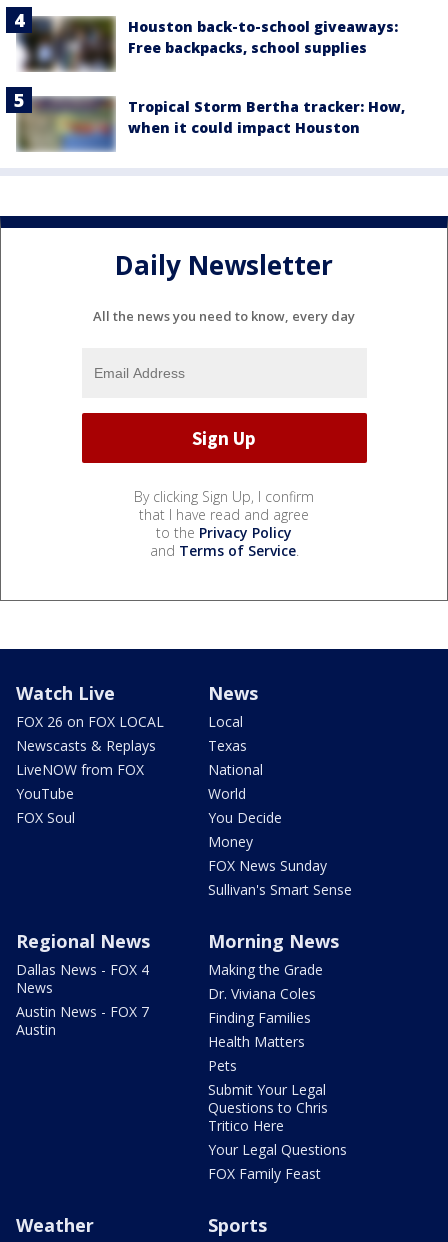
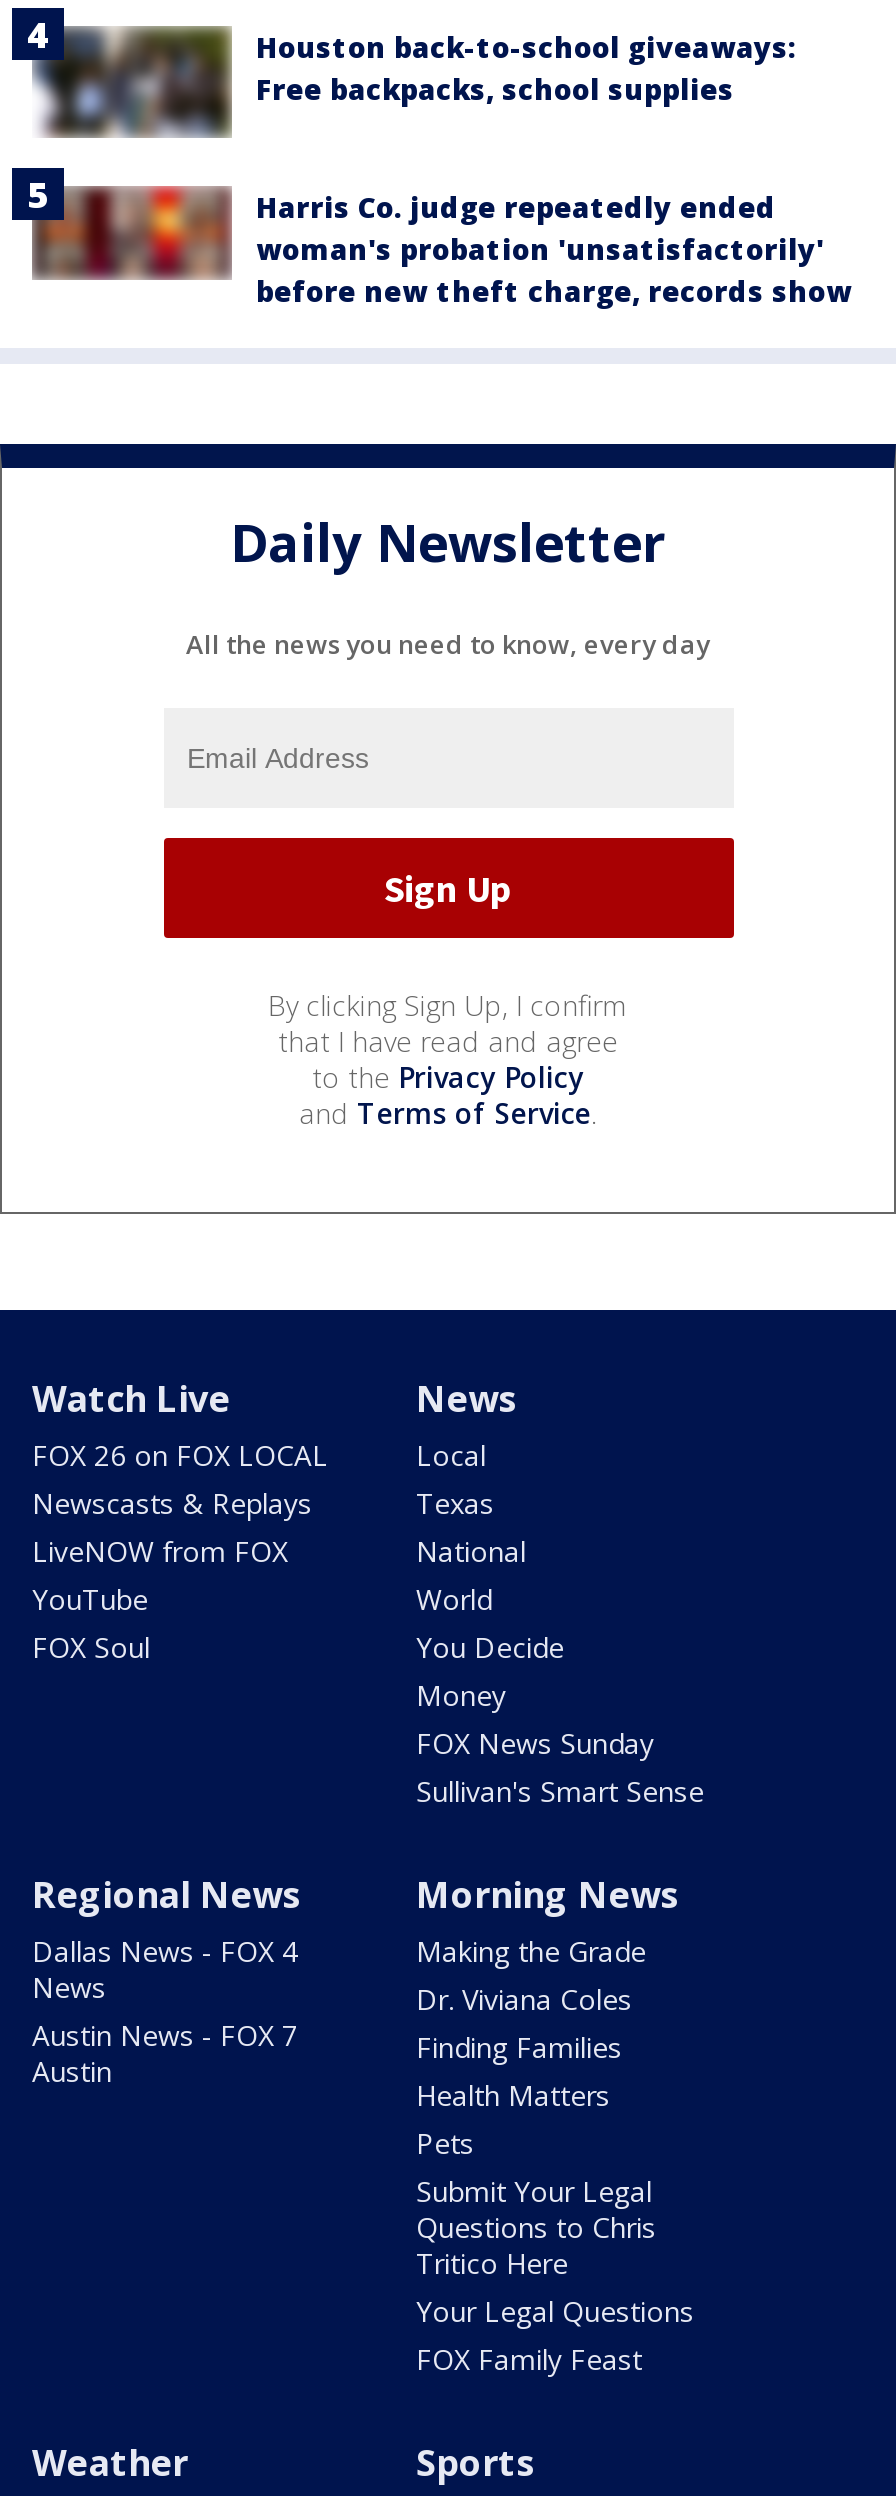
- [image]
- Tropical Storm Bertha tracker: How,
- when it could impact Houston
+ [image]
+ Harris Co. judge repeatedly ended
+ woman's probation 'unsatisfactorily'
+ before new theft charge, records show
